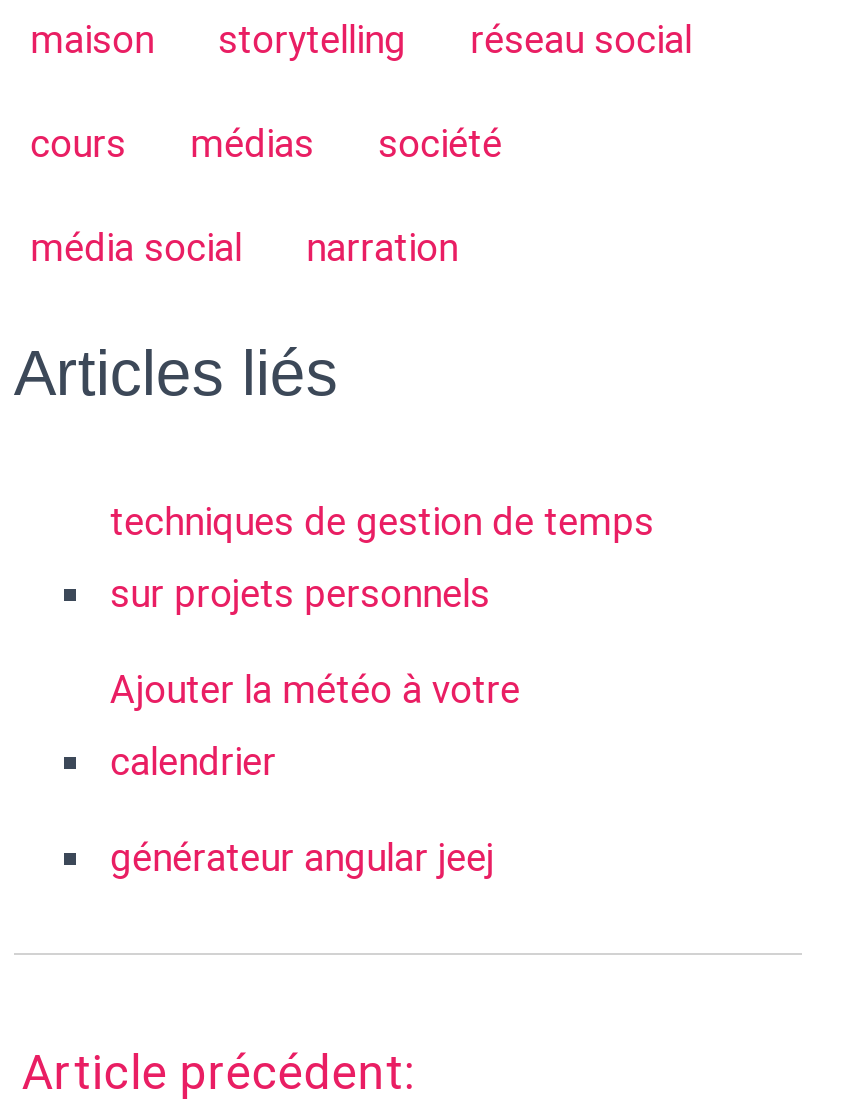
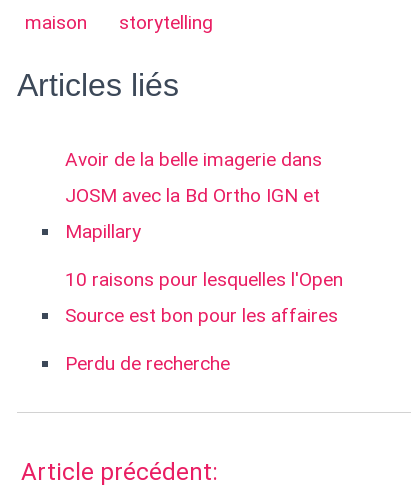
- réseau social
- cours
- médias
- société
- média social
- narration

moved up: Articles liés

- techniques de gestion de temps
- sur projets personnels
- Ajouter la météo à votre
- calendrier
- générateur angular jeej
+ Avoir de la belle imagerie dans
+ JOSM avec la Bd Ortho IGN et
+ Mapillary
+ 10 raisons pour lesquelles l'Open
+ Source est bon pour les affaires
+ Perdu de recherche
